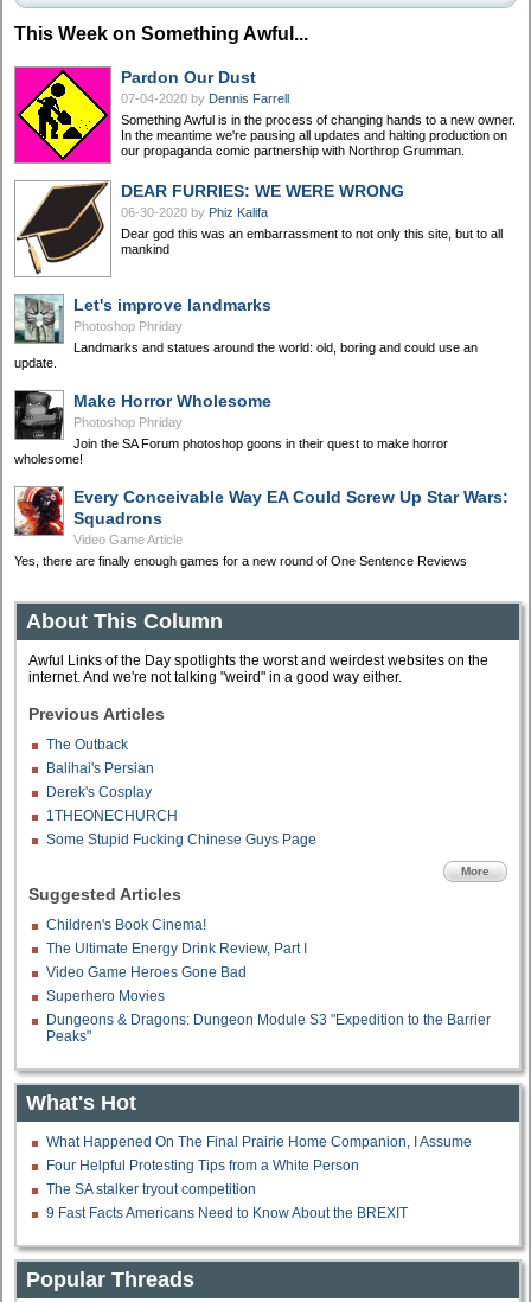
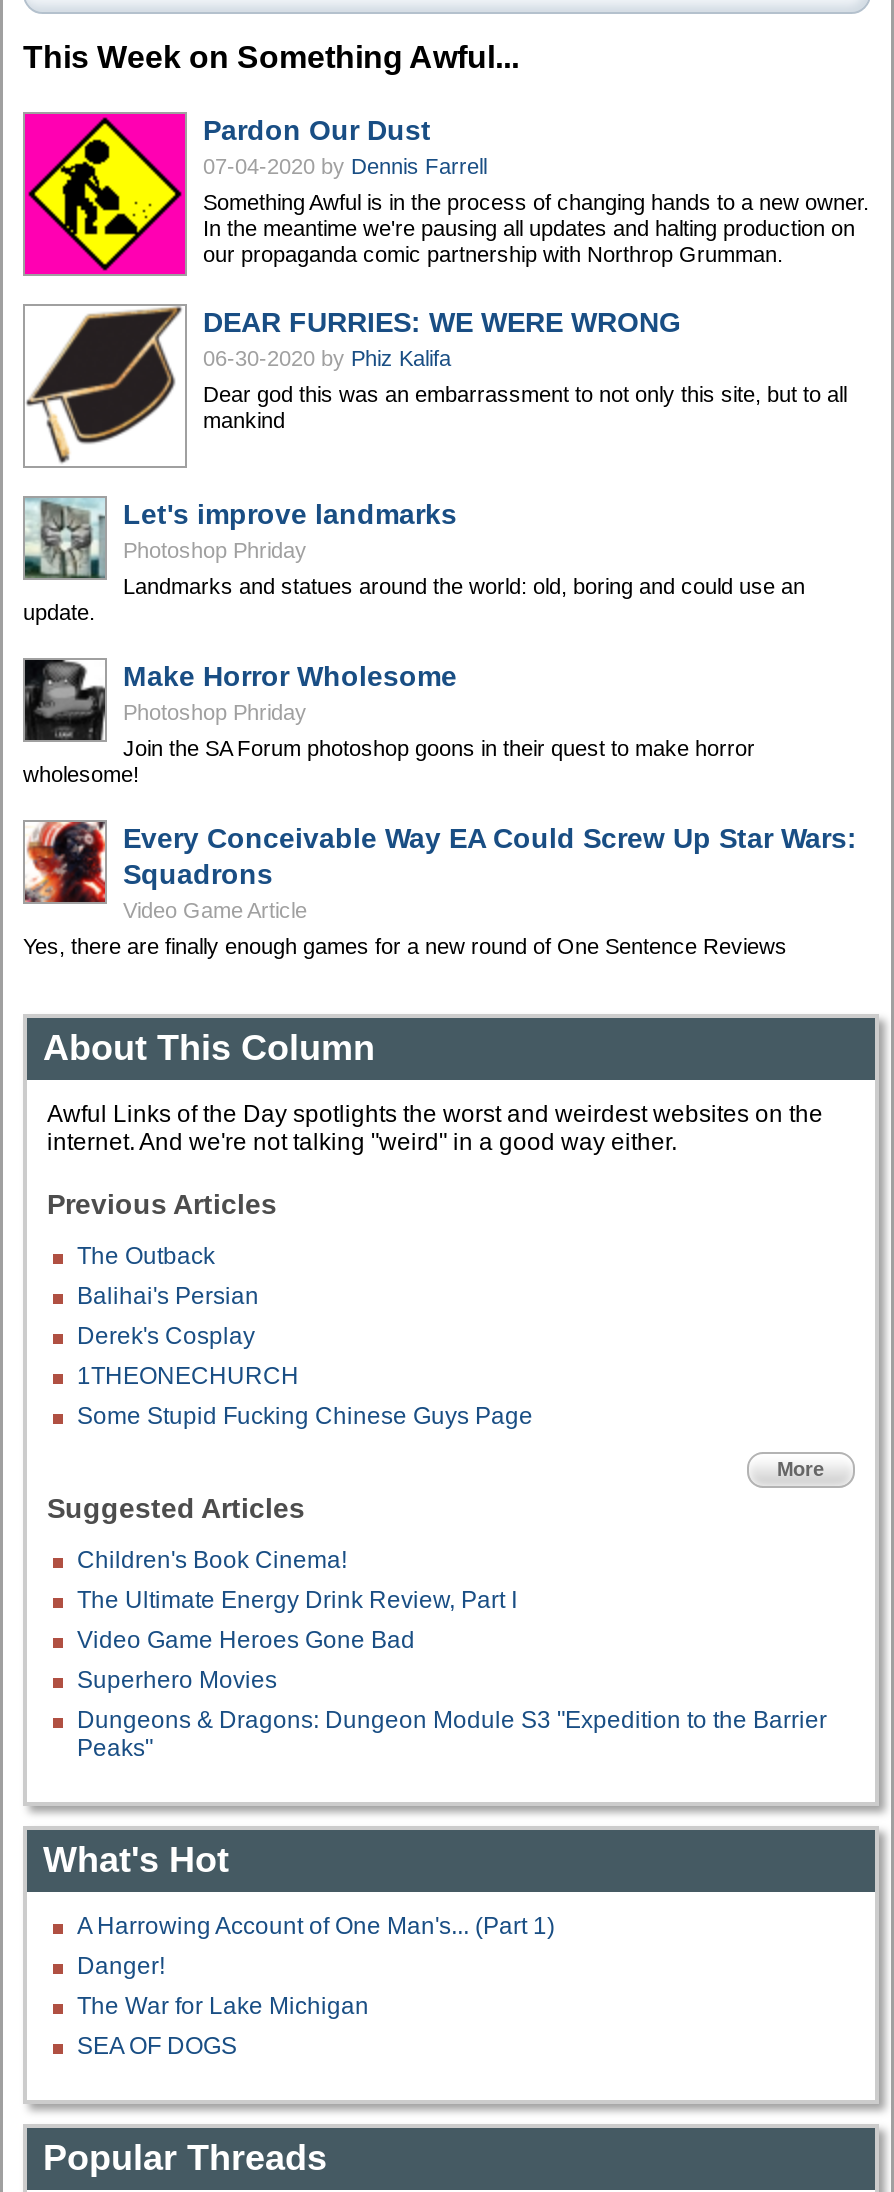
- What Happened On The Final Prairie Home Companion, I Assume
- Four Helpful Protesting Tips from a White Person
- The SA stalker tryout competition
- 9 Fast Facts Americans Need to Know About the BREXIT
+ A Harrowing Account of One Man's... (Part 1)
+ Danger!
+ The War for Lake Michigan
+ SEA OF DOGS
